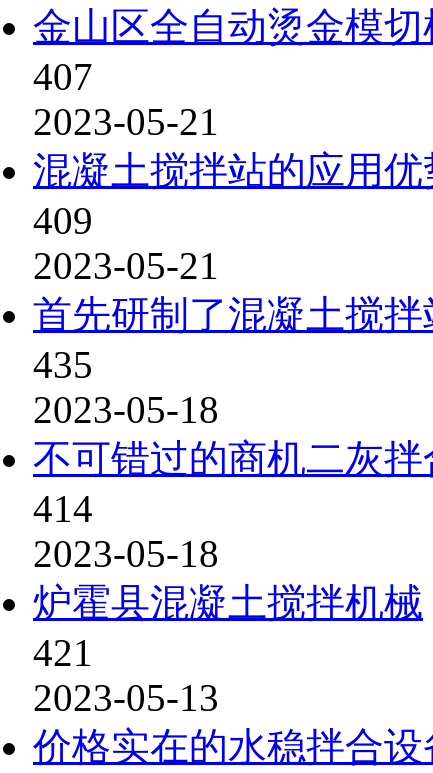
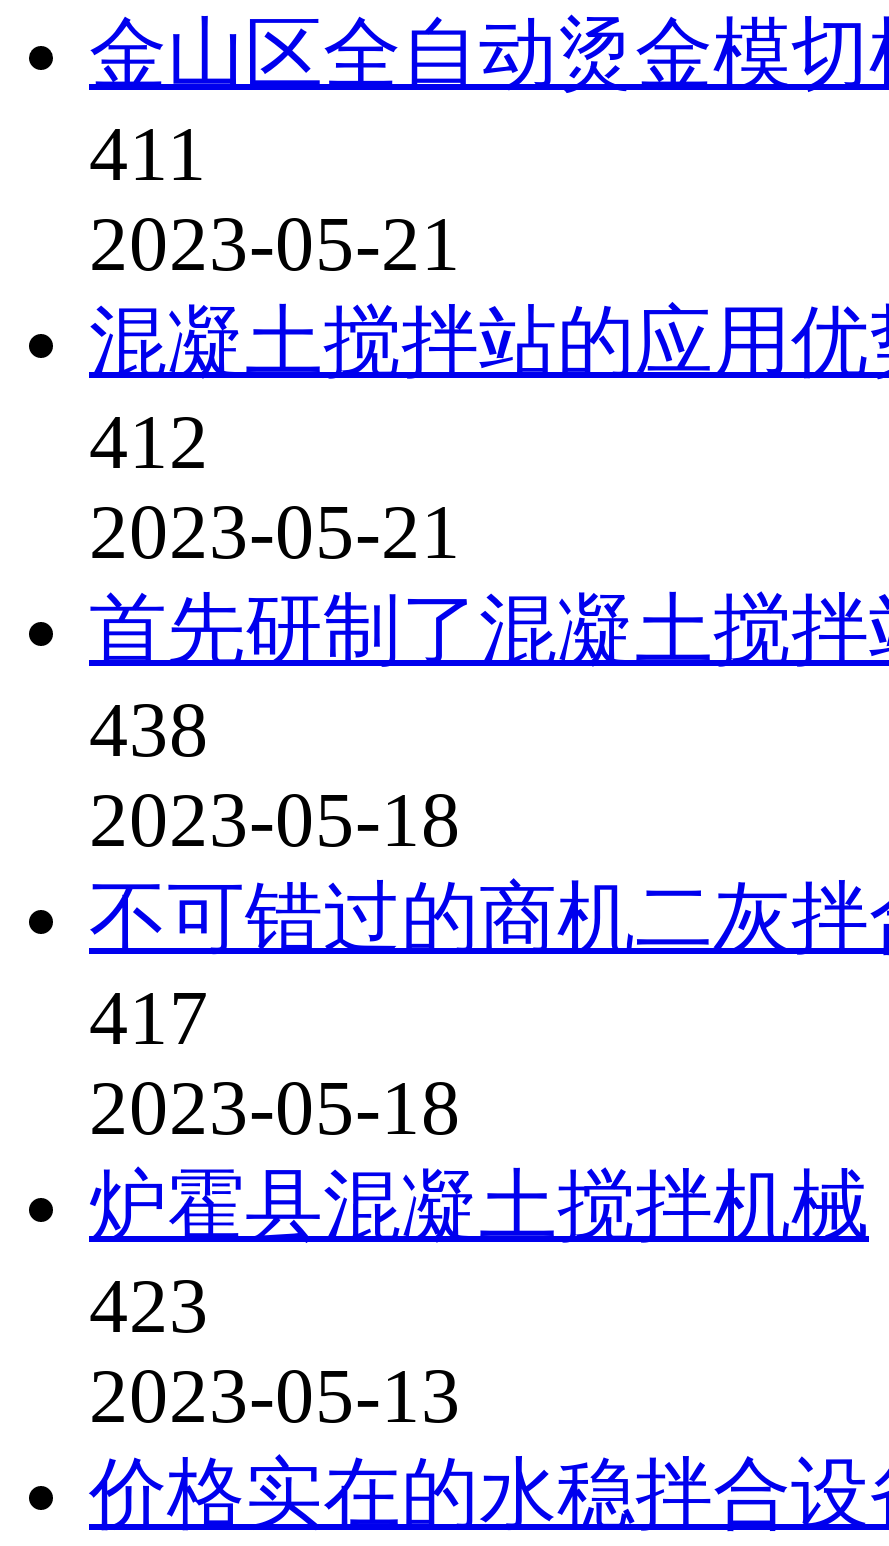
- 407
+ 411

- 409
+ 412

- 435
+ 438

- 414
+ 417

- 421
+ 423
